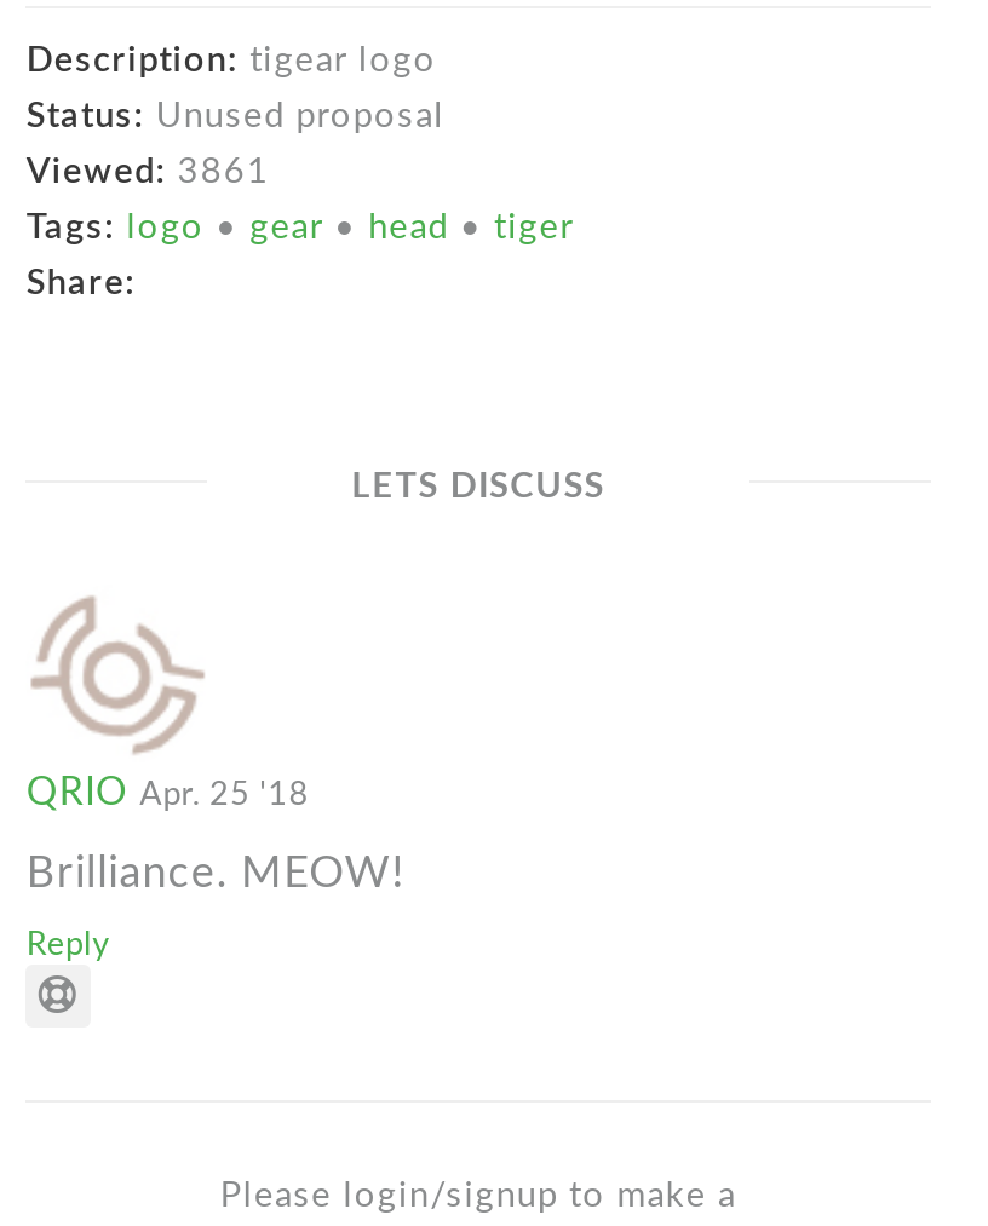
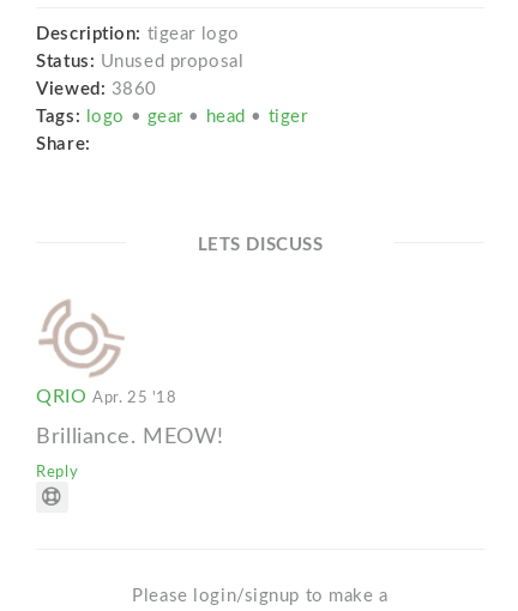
- Viewed: 3861
+ Viewed: 3860
